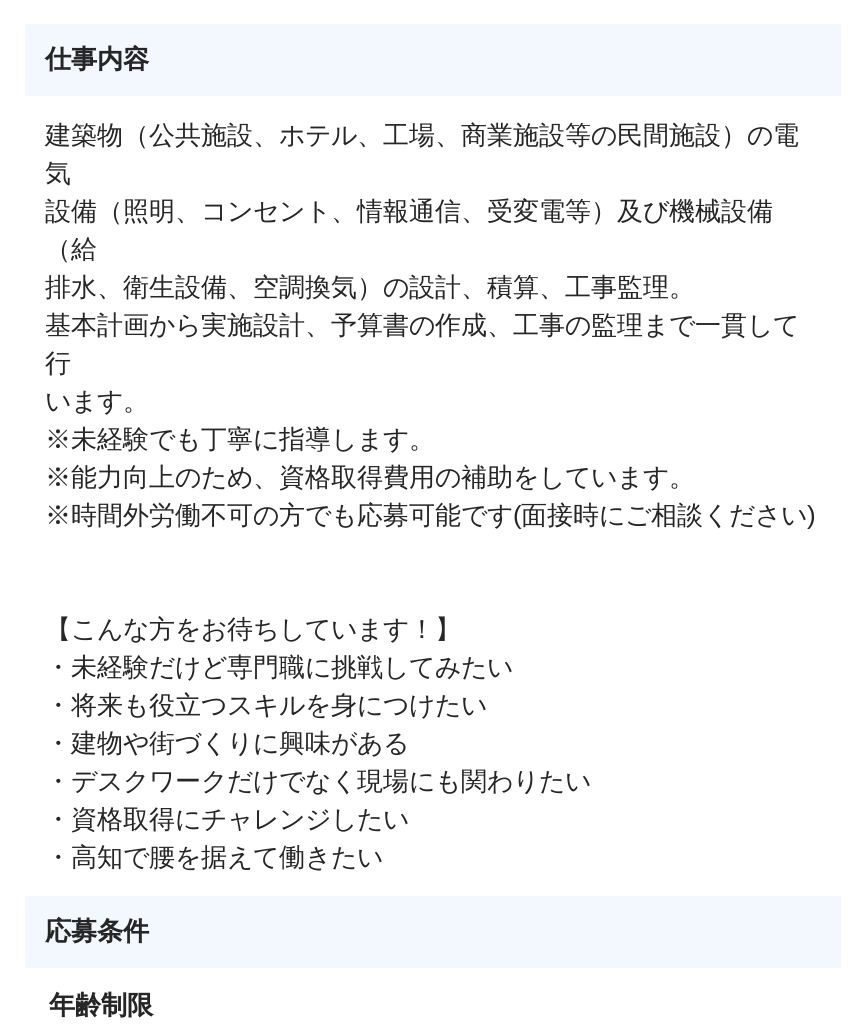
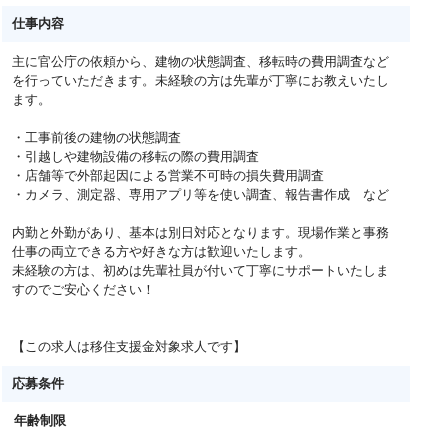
- 建築物（公共施設、ホテル、工場、商業施設等の民間施設）の電
- 気
- 設備（照明、コンセント、情報通信、受変電等）及び機械設備
- （給
- 排水、衛生設備、空調換気）の設計、積算、工事監理。
- 基本計画から実施設計、予算書の作成、工事の監理まで一貫して
- 行
- います。
- ※未経験でも丁寧に指導します。
- ※能力向上のため、資格取得費用の補助をしています。
- ※時間外労働不可の方でも応募可能です(面接時にご相談ください)
+ 主に官公庁の依頼から、建物の状態調査、移転時の費用調査など
+ を行っていただきます。未経験の方は先輩が丁寧にお教えいたし
+ ます。
+ ・工事前後の建物の状態調査
+ ・引越しや建物設備の移転の際の費用調査
+ ・店舗等で外部起因による営業不可時の損失費用調査
+ ・カメラ、測定器、専用アプリ等を使い調査、報告書作成 など
+ 内勤と外勤があり、基本は別日対応となります。現場作業と事務
+ 仕事の両立できる方や好きな方は歓迎いたします。
+ 未経験の方は、初めは先輩社員が付いて丁寧にサポートいたしま
+ すのでご安心ください！

- 【こんな方をお待ちしています！】
- ・未経験だけど専門職に挑戦してみたい
- ・将来も役立つスキルを身につけたい
- ・建物や街づくりに興味がある
- ・デスクワークだけでなく現場にも関わりたい
- ・資格取得にチャレンジしたい
- ・高知で腰を据えて働きたい
+ 【この求人は移住支援金対象求人です】
